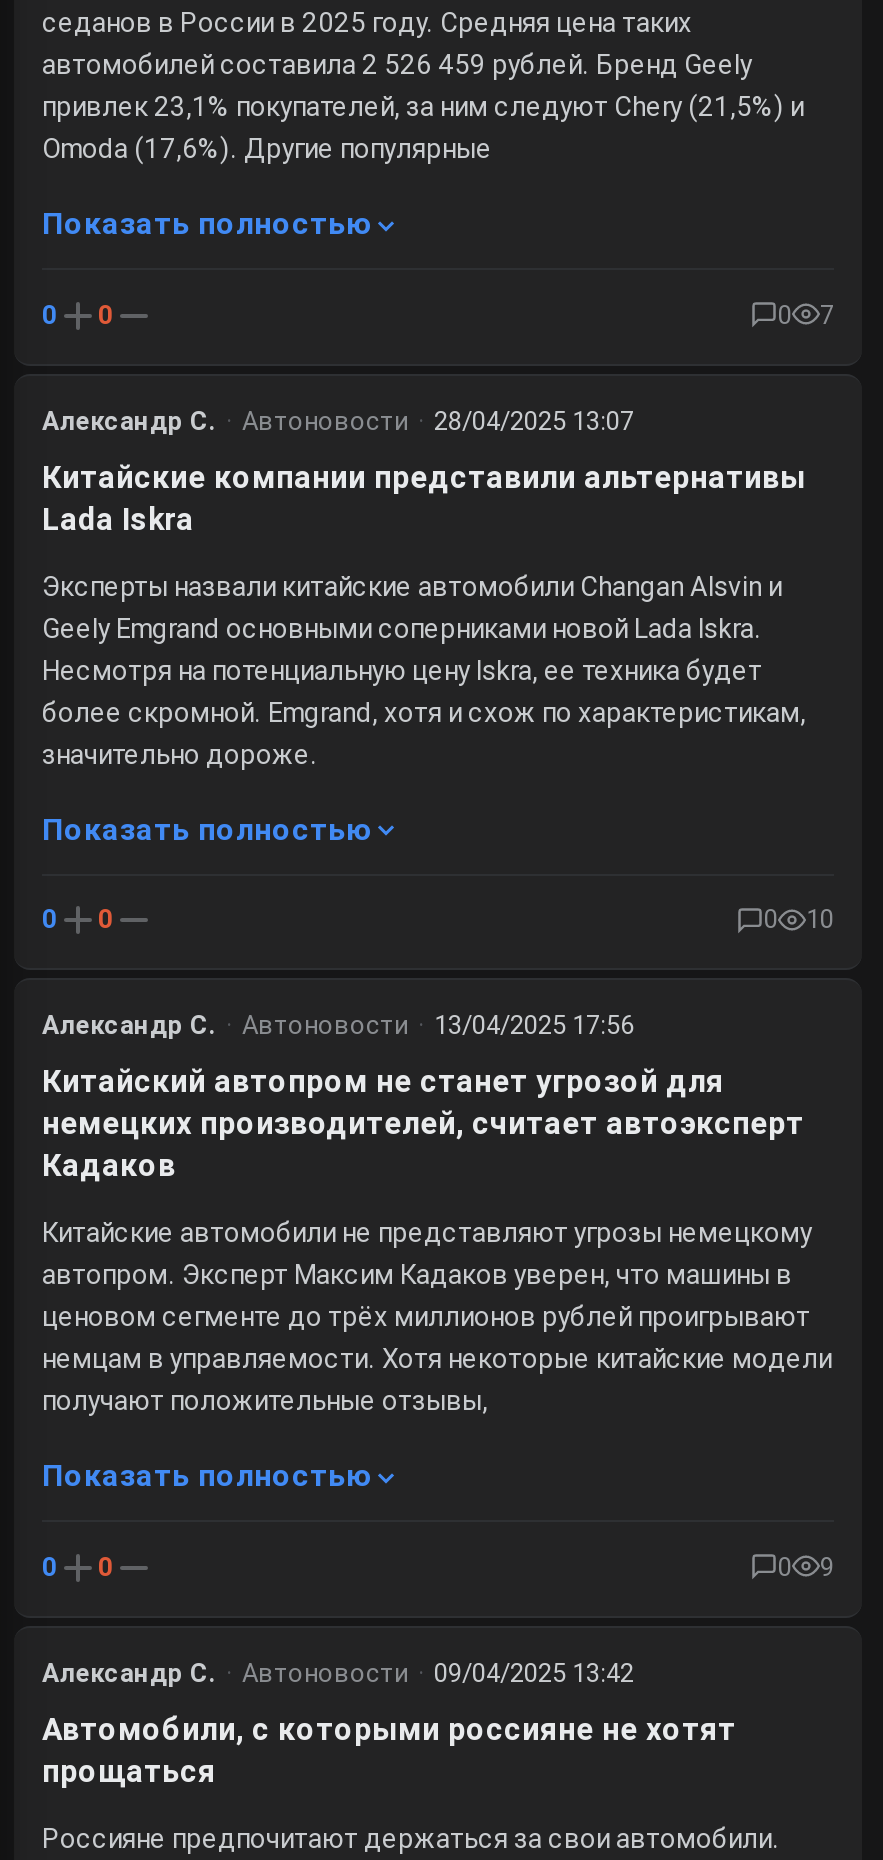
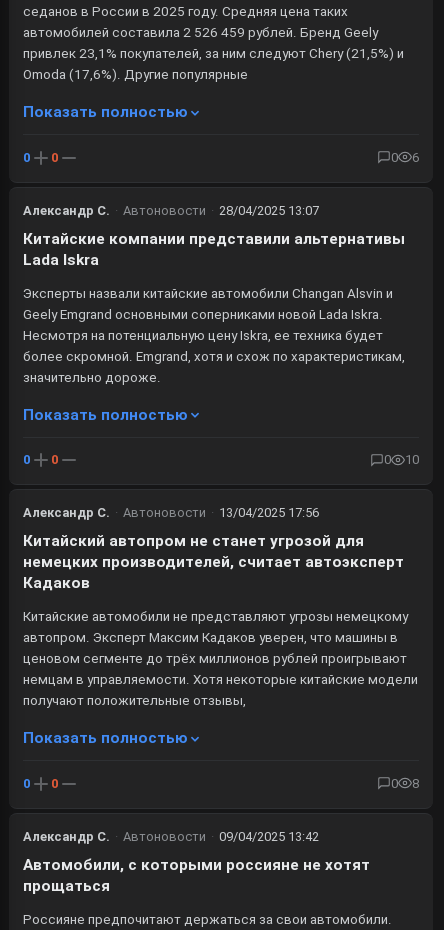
- 0 7
+ 0 6

- 0 9
+ 0 8
